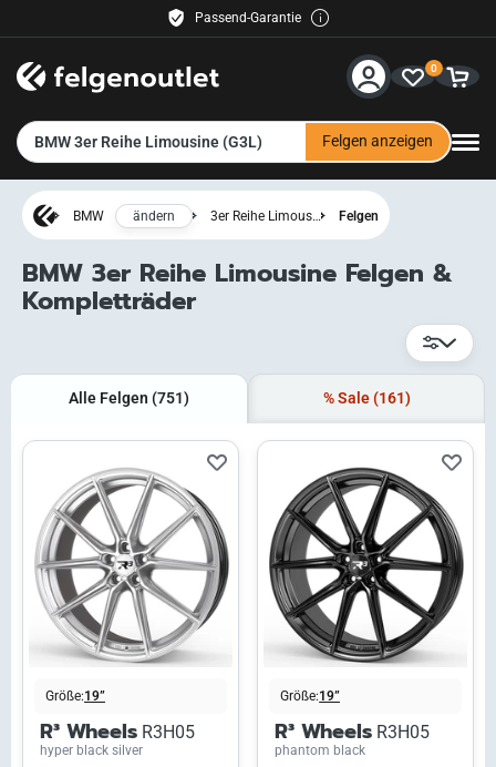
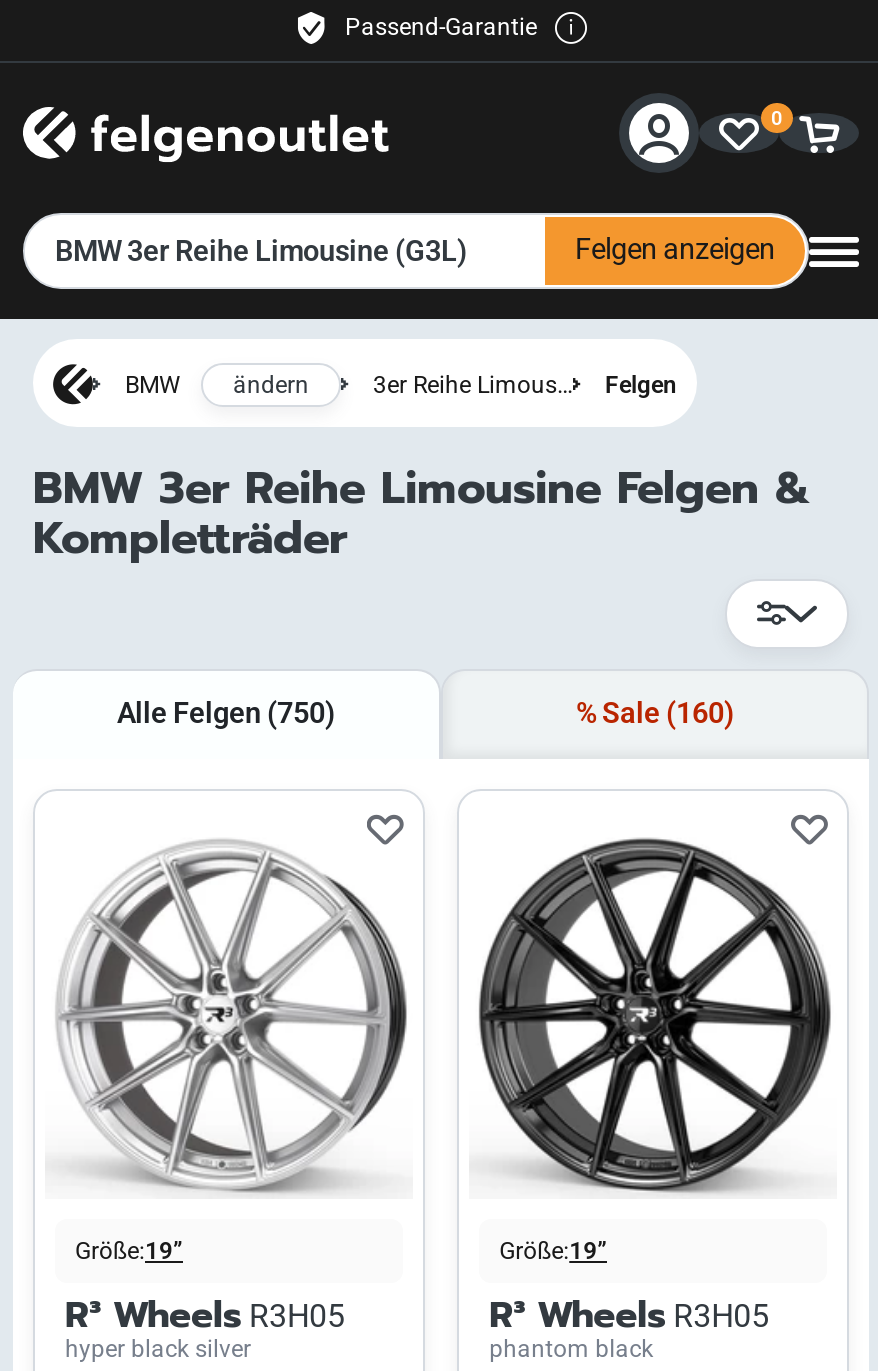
- Alle Felgen (751)
+ Alle Felgen (750)

- % Sale (161)
+ % Sale (160)
